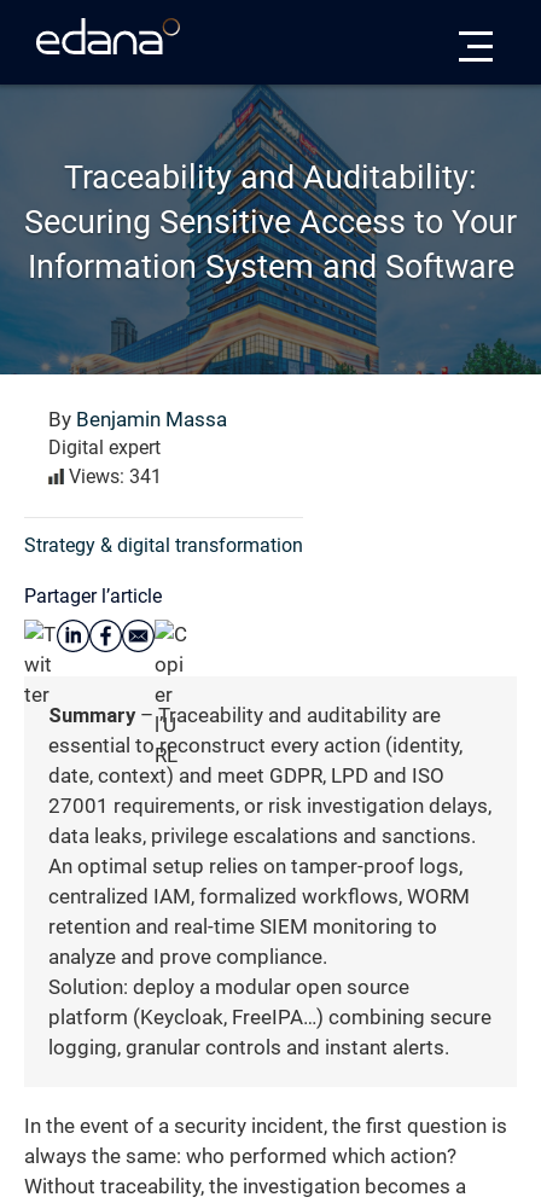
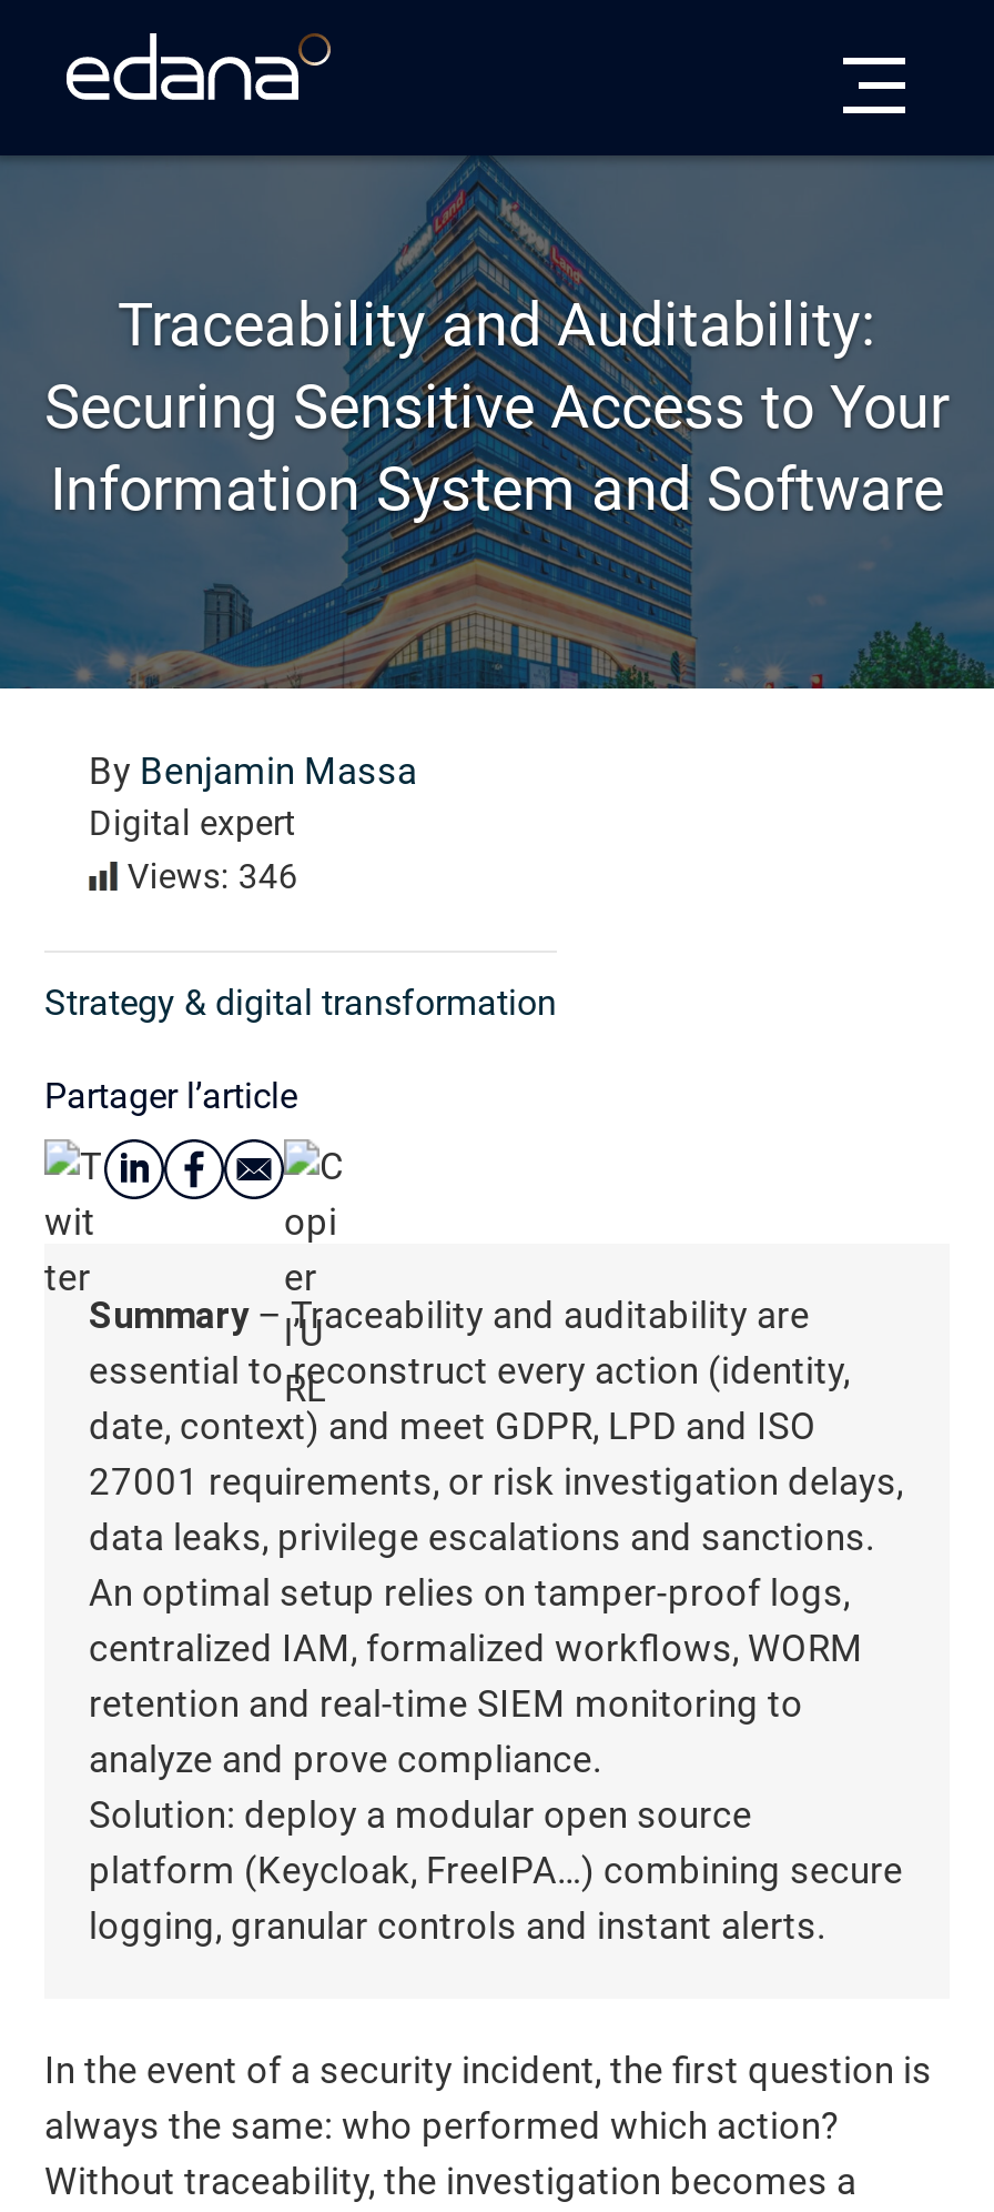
- Views: 341
+ Views: 346
